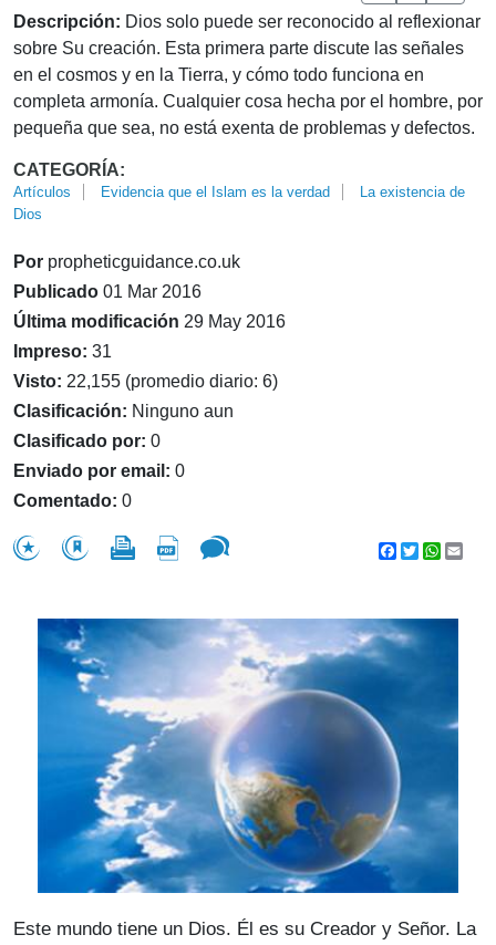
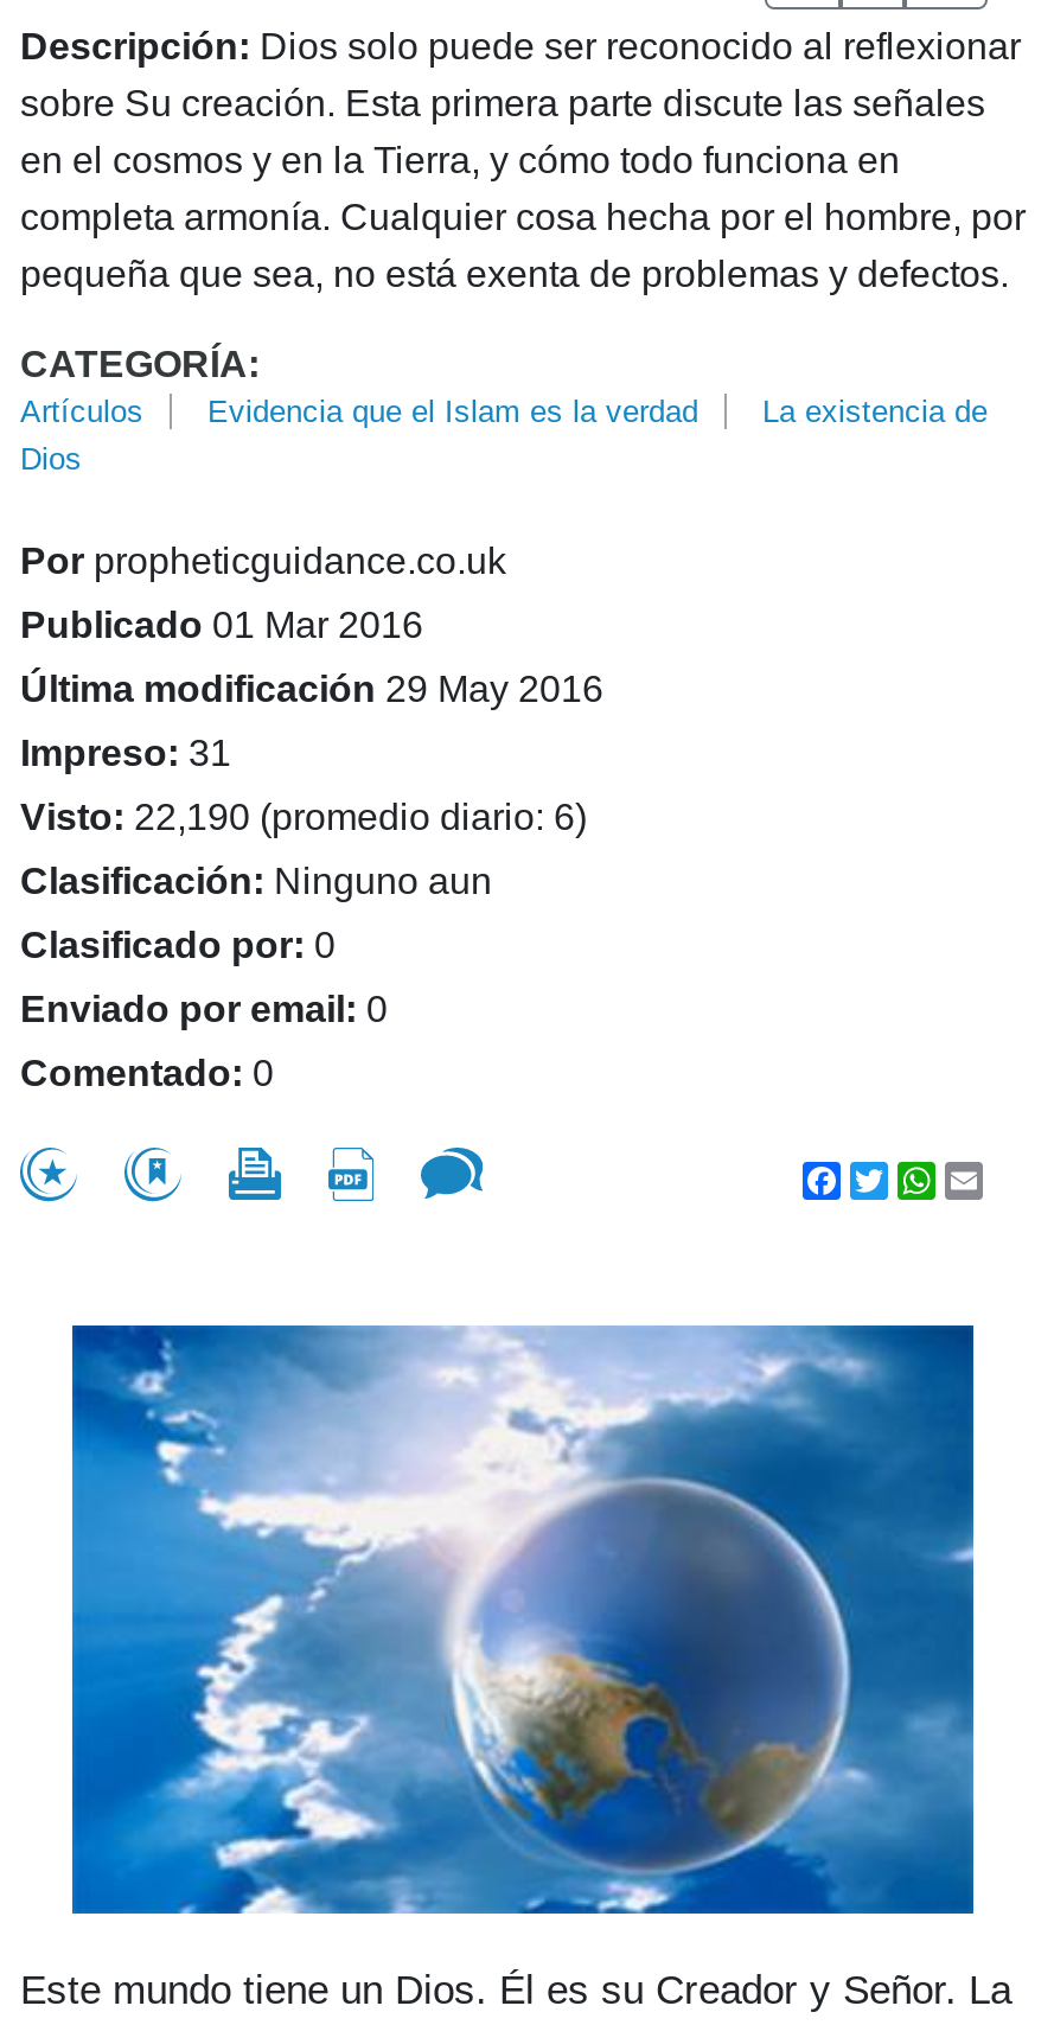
- Visto: 22,155 (promedio diario: 6)
+ Visto: 22,190 (promedio diario: 6)
